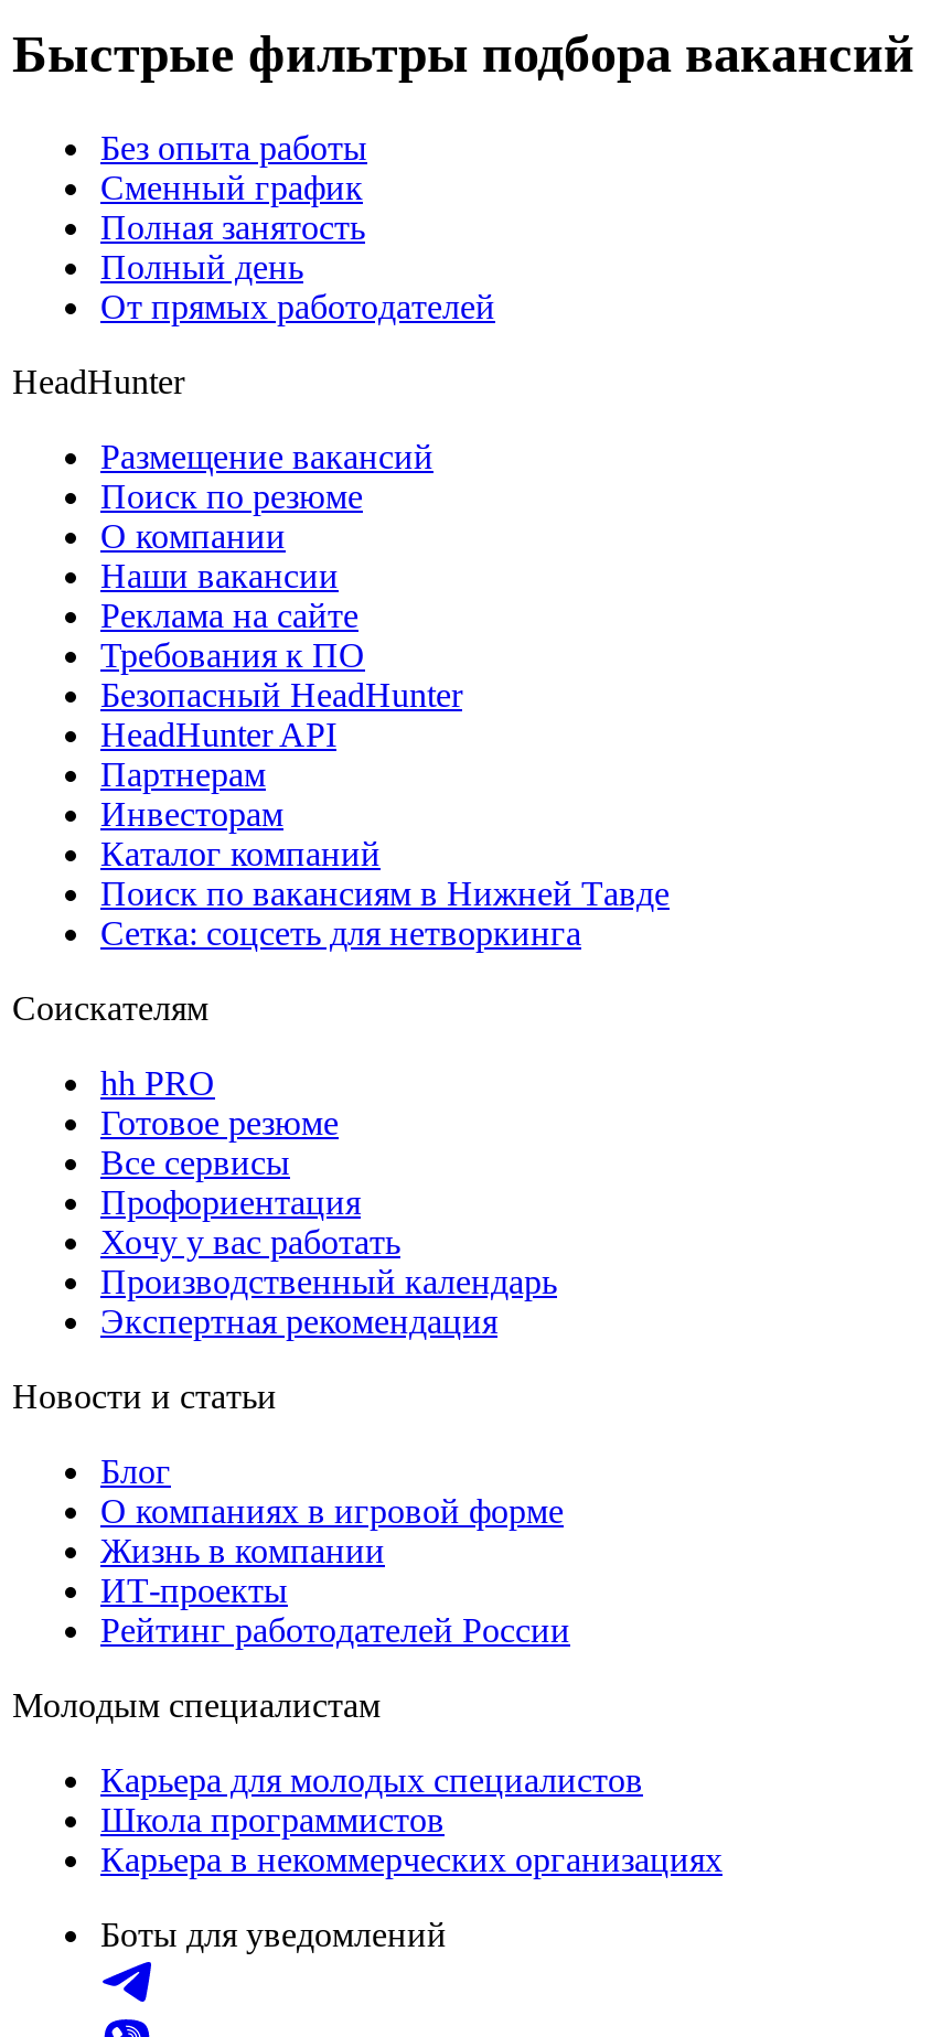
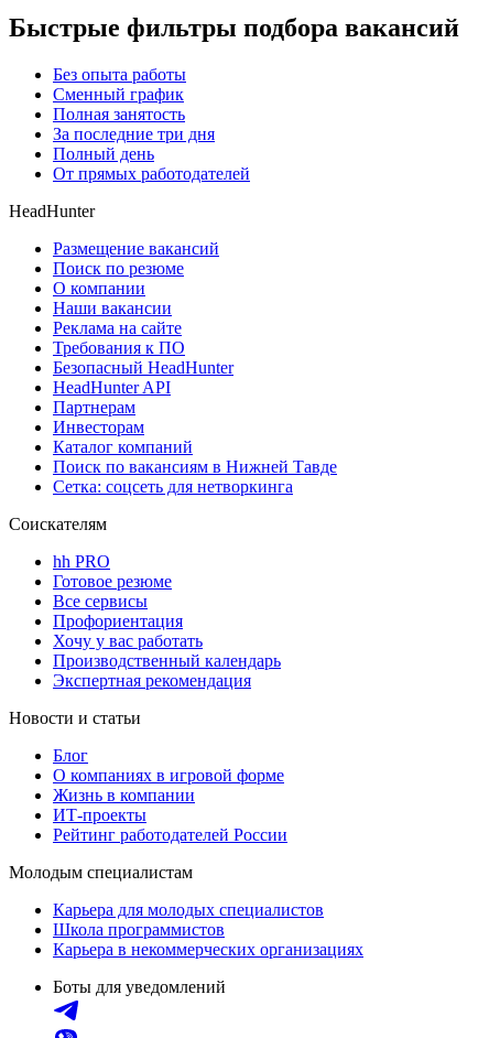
+ За последние три дня
